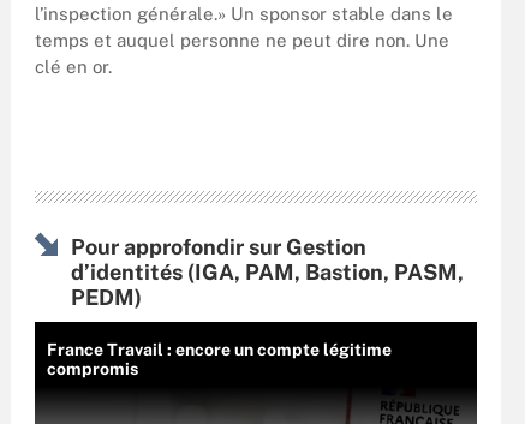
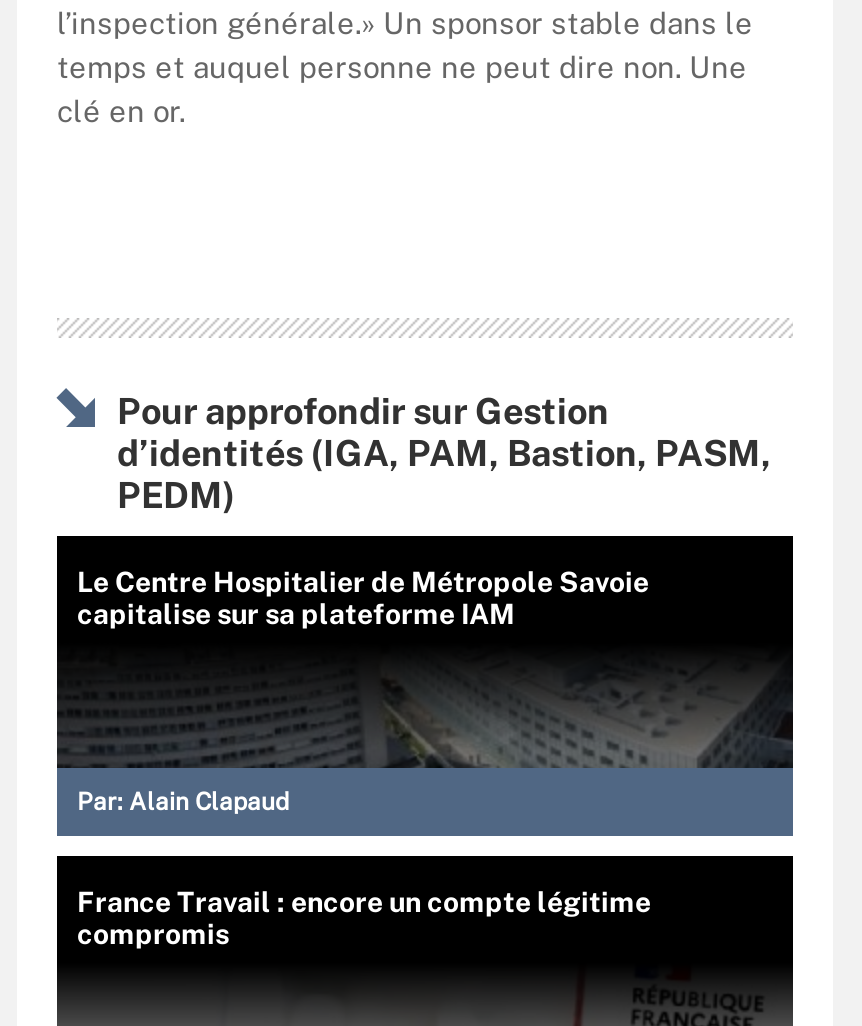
+ [image]
+ Par: Alain Clapaud

+ Le Centre Hospitalier de Métropole Savoie
+ capitalise sur sa plateforme IAM
